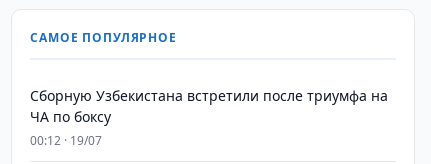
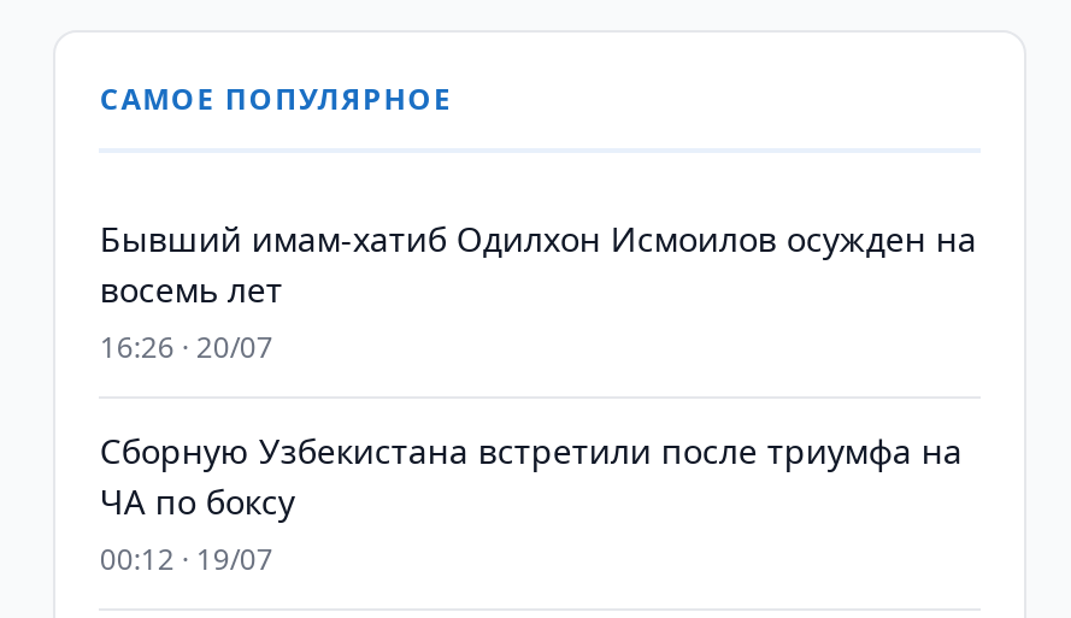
+ Бывший имам-хатиб Одилхон Исмоилов осужден на
+ восемь лет
+ 16:26 · 20/07
